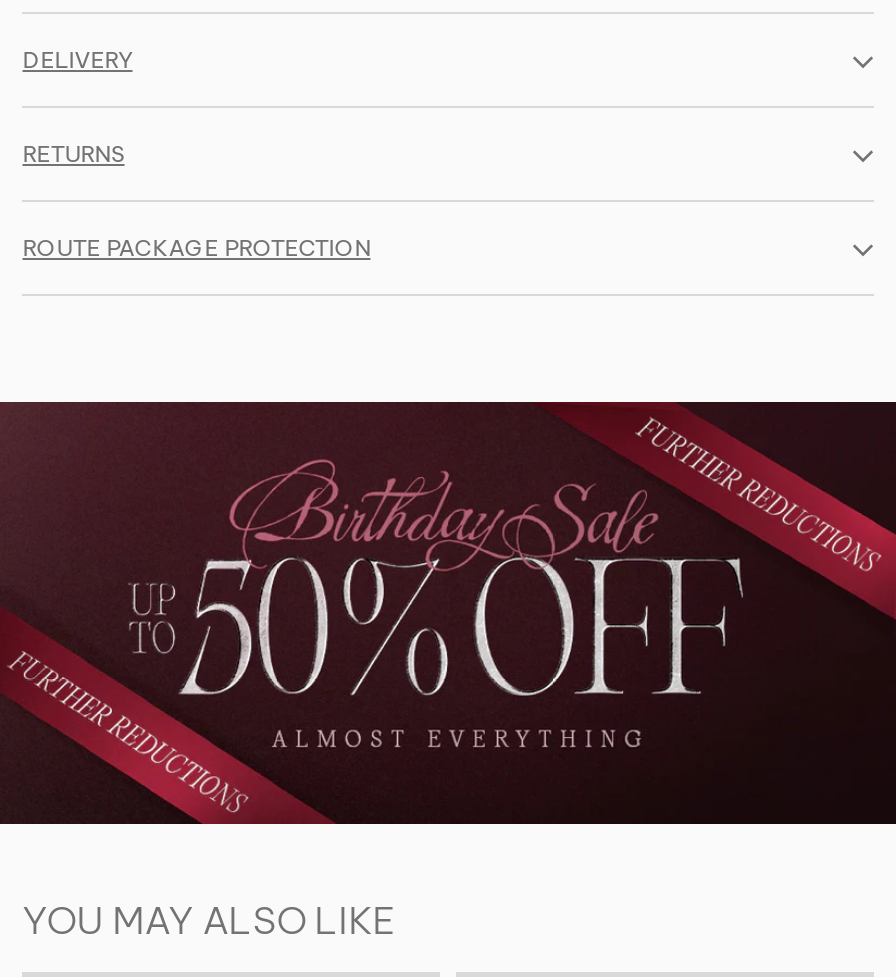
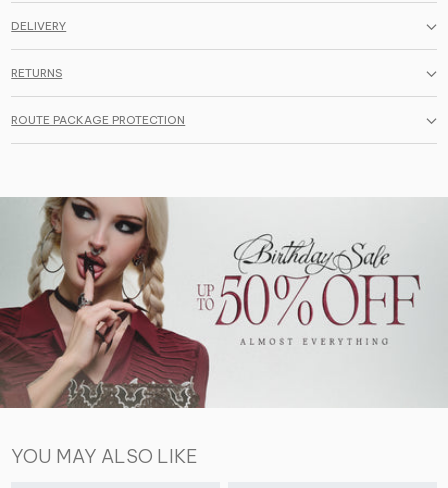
- [image]
+ [image]
